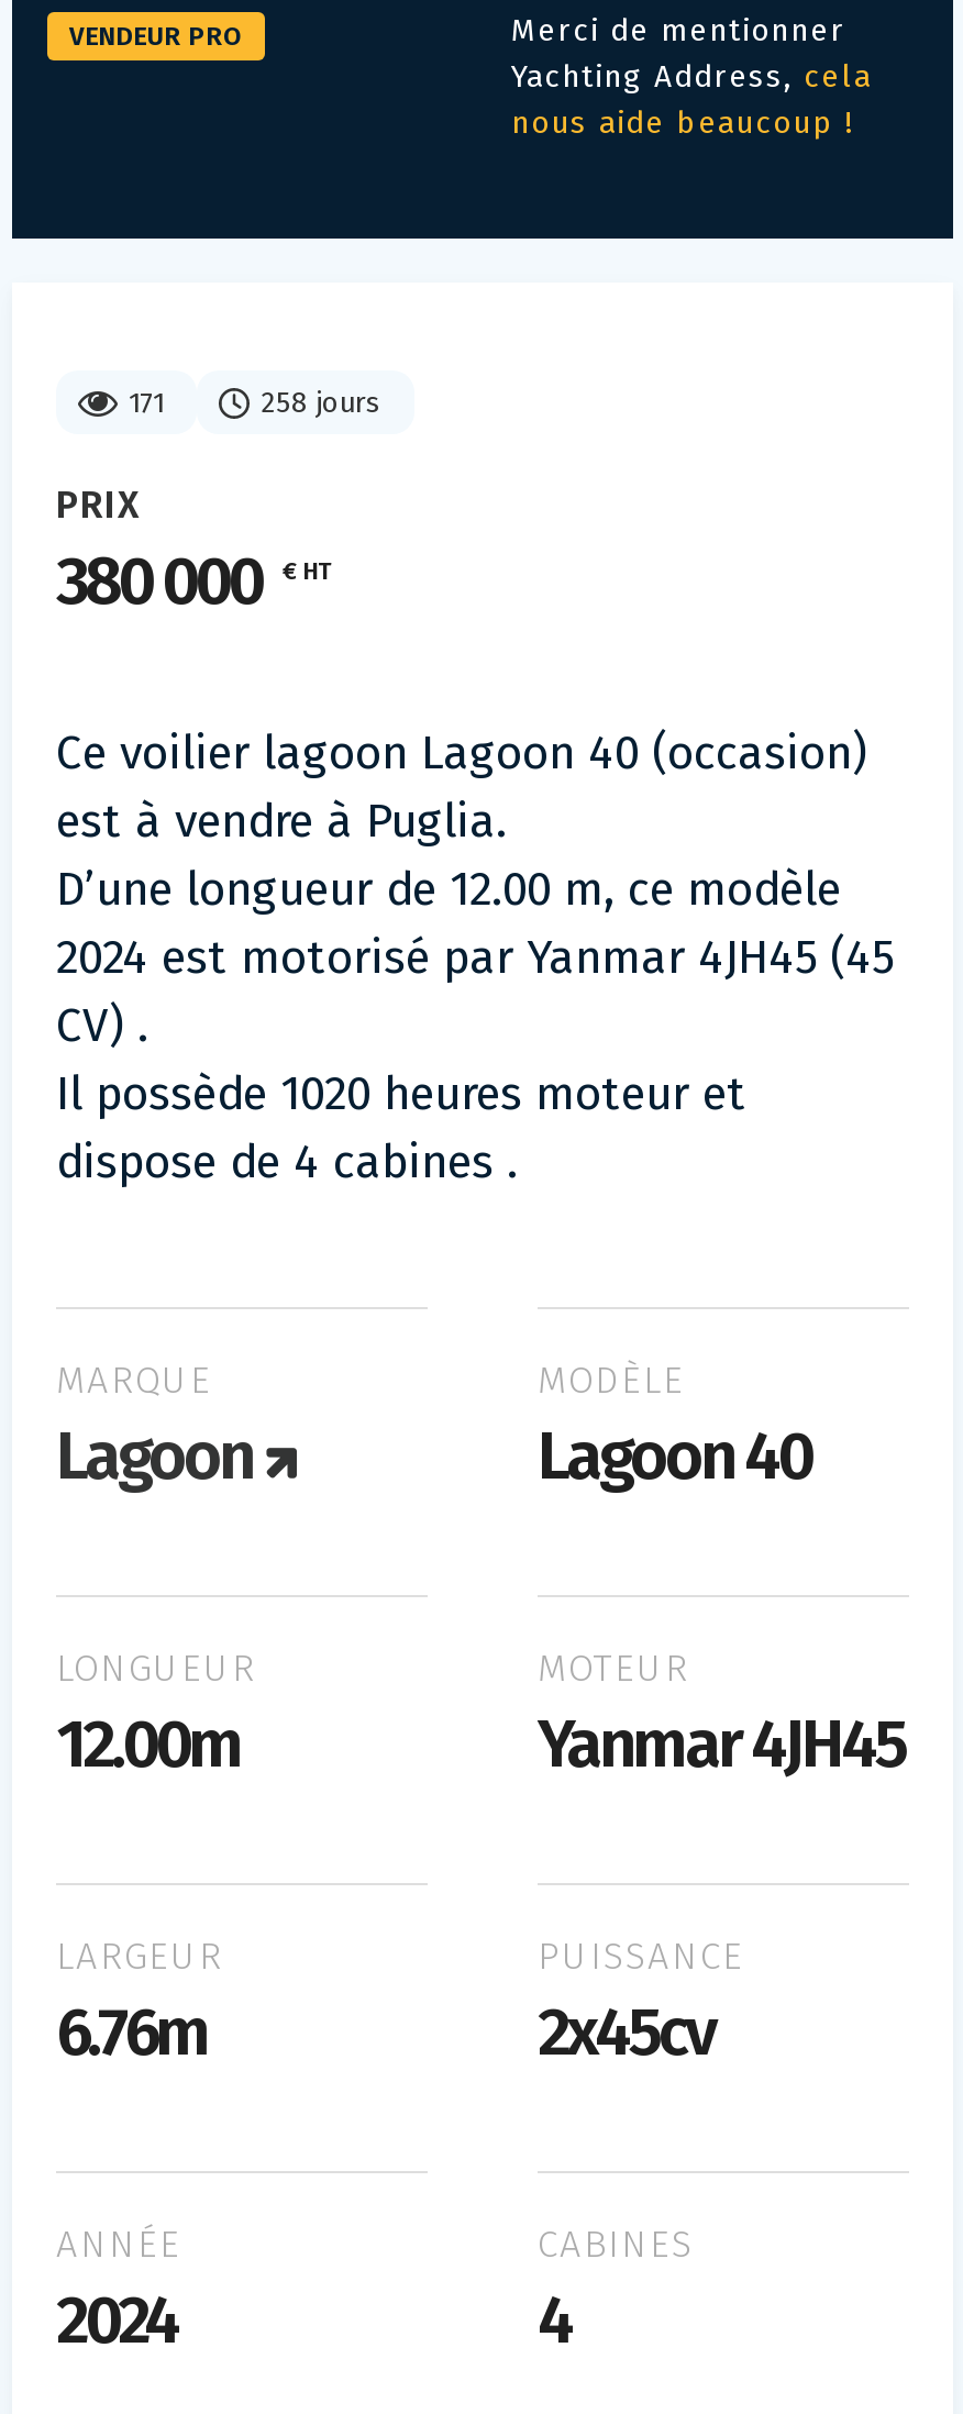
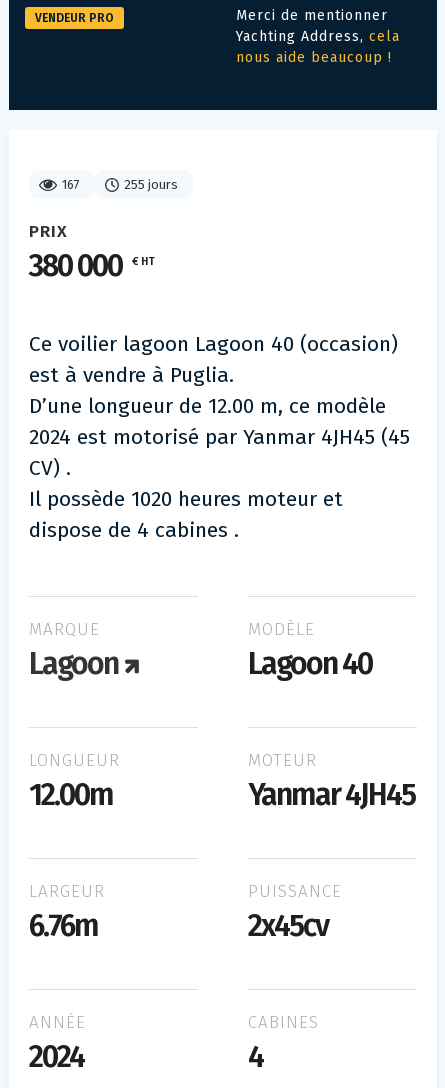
- 171
+ 167

- 258 jours
+ 255 jours
